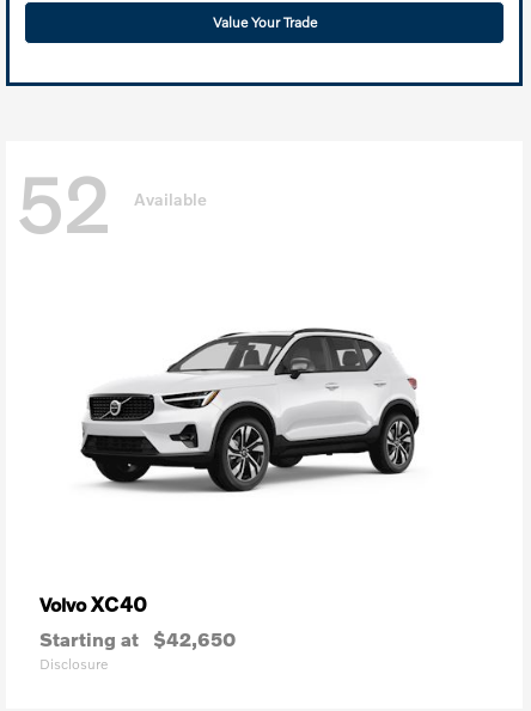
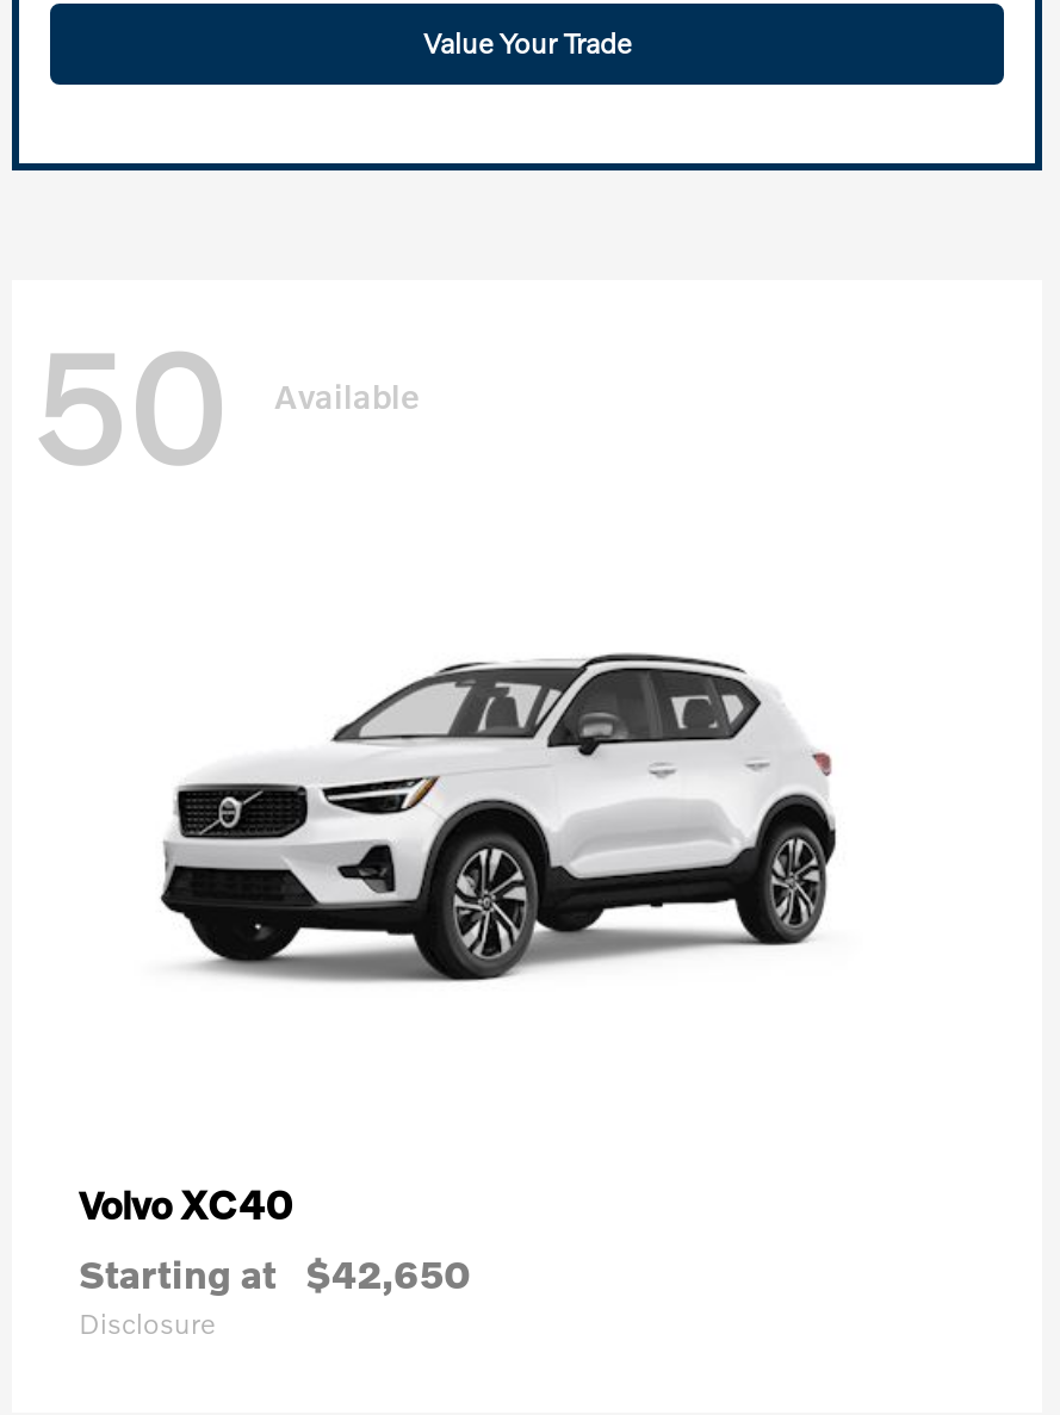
- 52 Available
+ 50 Available
